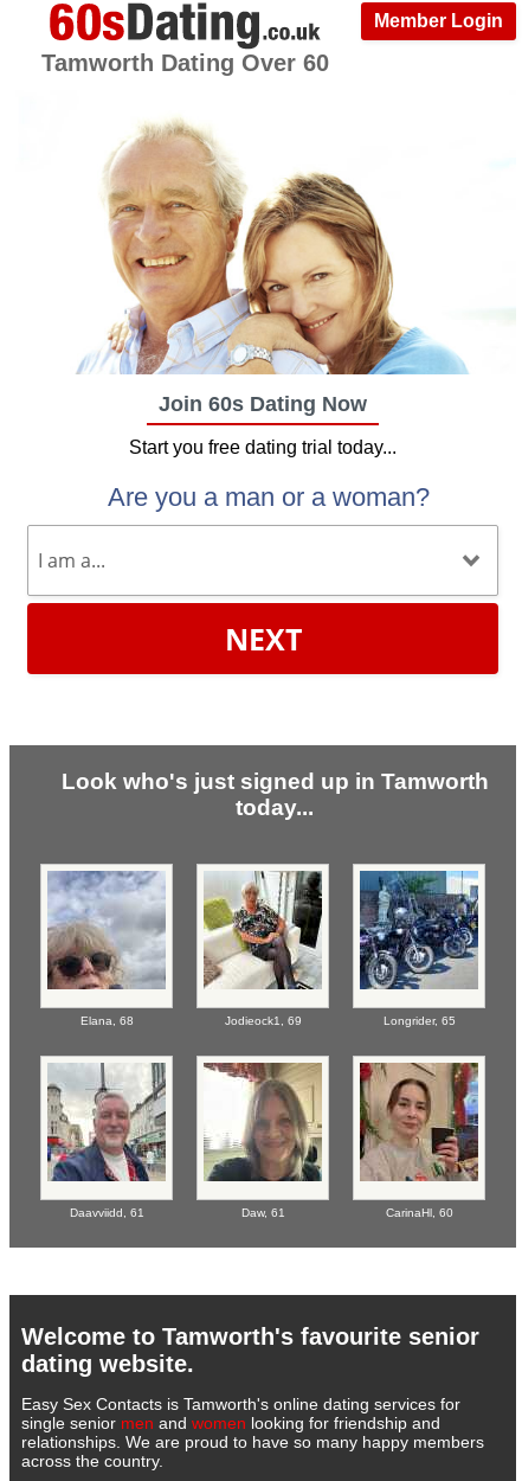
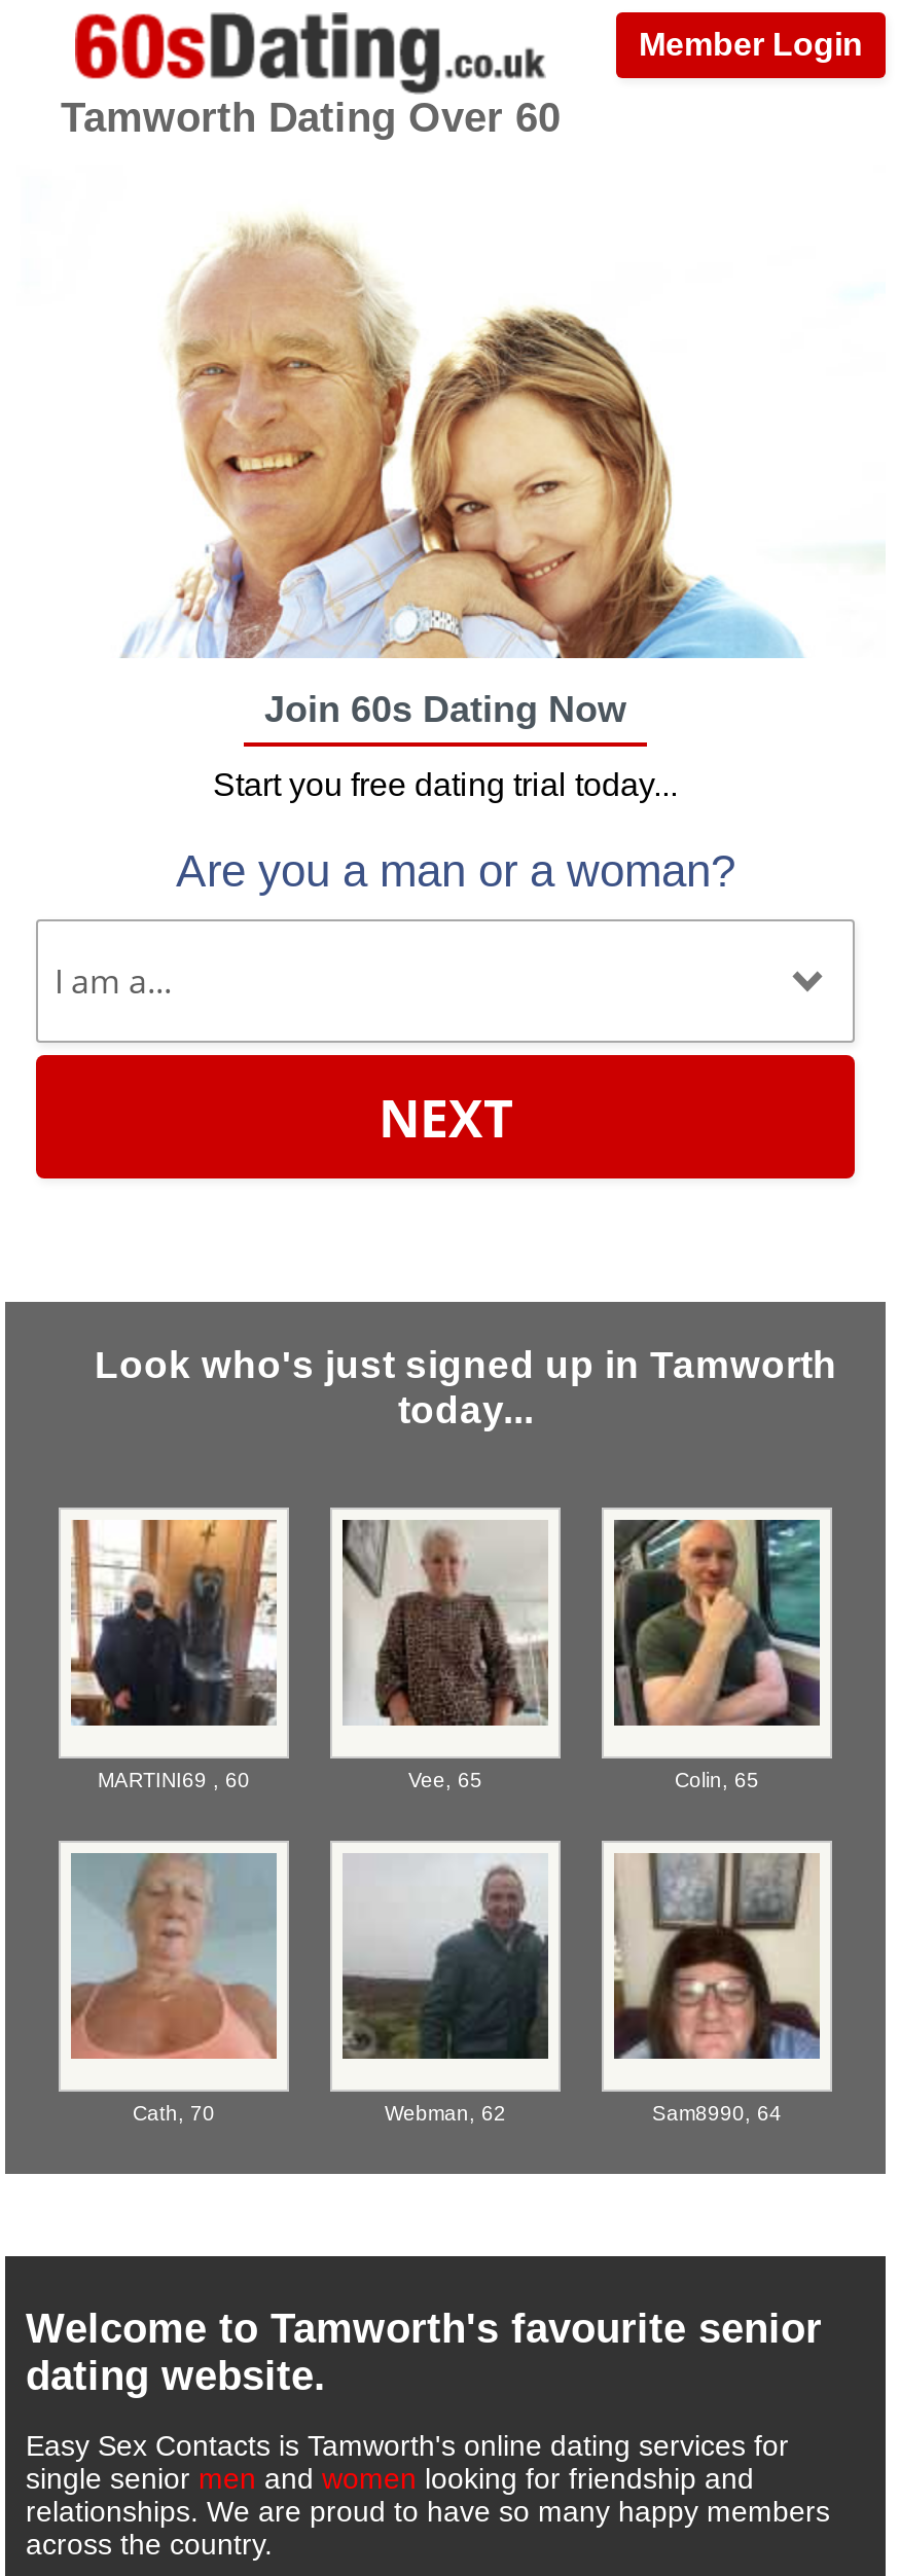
- [image]
- Elana, 68
- Jodieock1, 69
- Longrider, 65
+ [image]
+ MARTINI69 , 60
+ Vee, 65
+ Colin, 65

- [image]
+ [image]

- [image]
+ [image]

- [image]
+ [image]

- [image]
- Daavviidd, 61
- Daw, 61
- CarinaHl, 60
+ [image]
+ Cath, 70
+ Webman, 62
+ Sam8990, 64

- [image]
+ [image]
